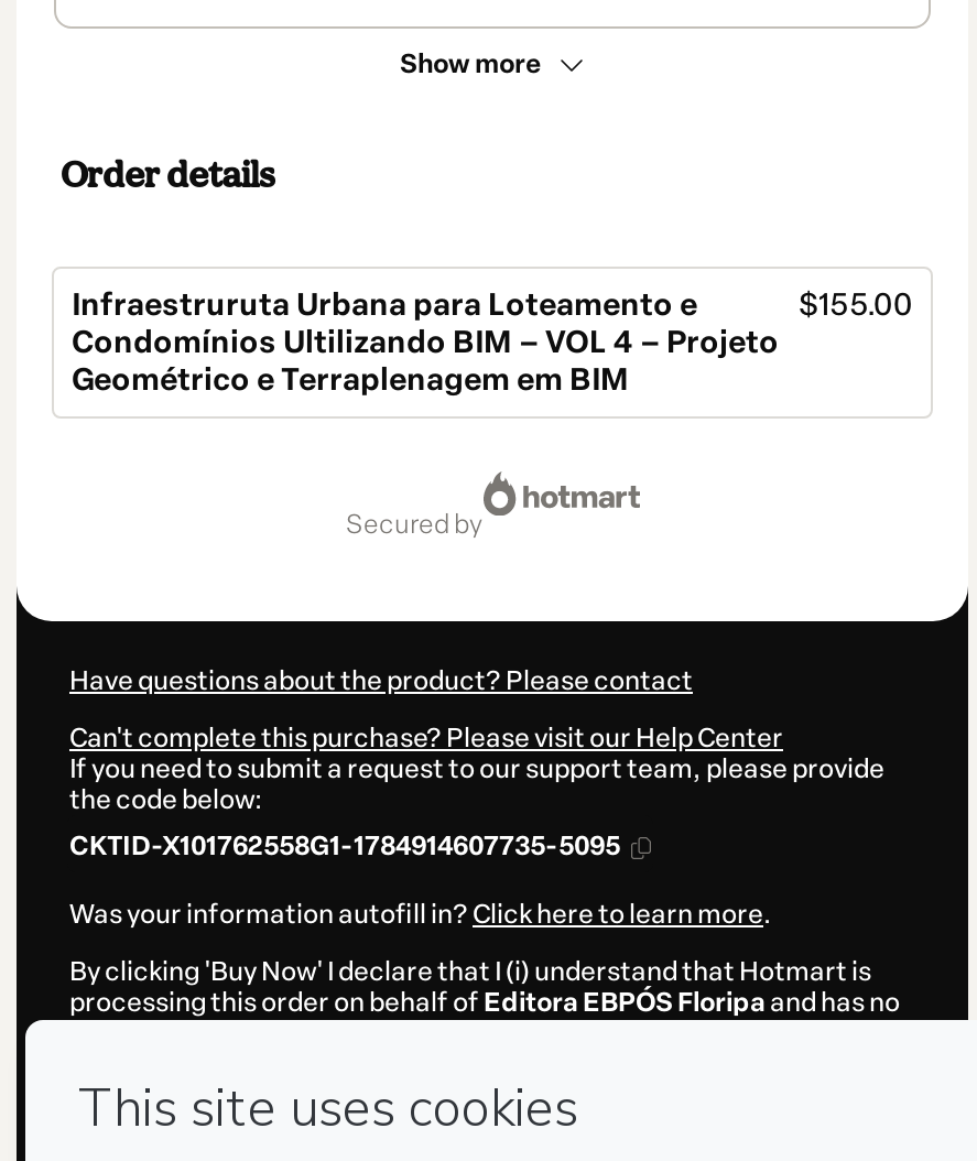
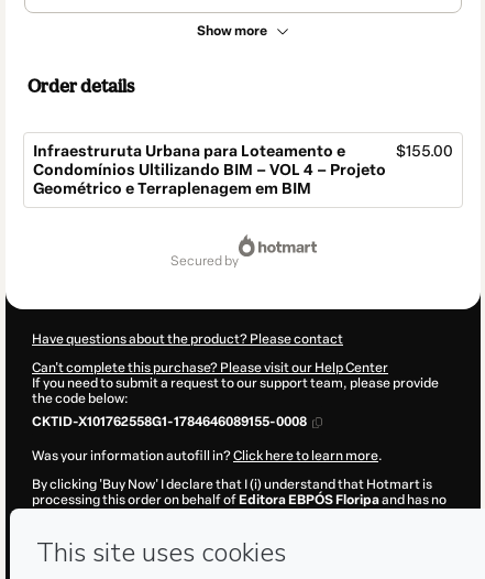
- CKTID-X101762558G1-1784914607735-5095
+ CKTID-X101762558G1-1784646089155-0008
